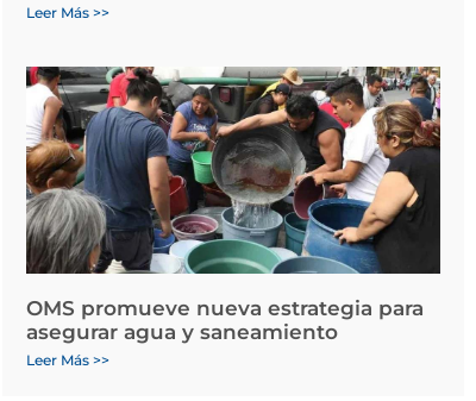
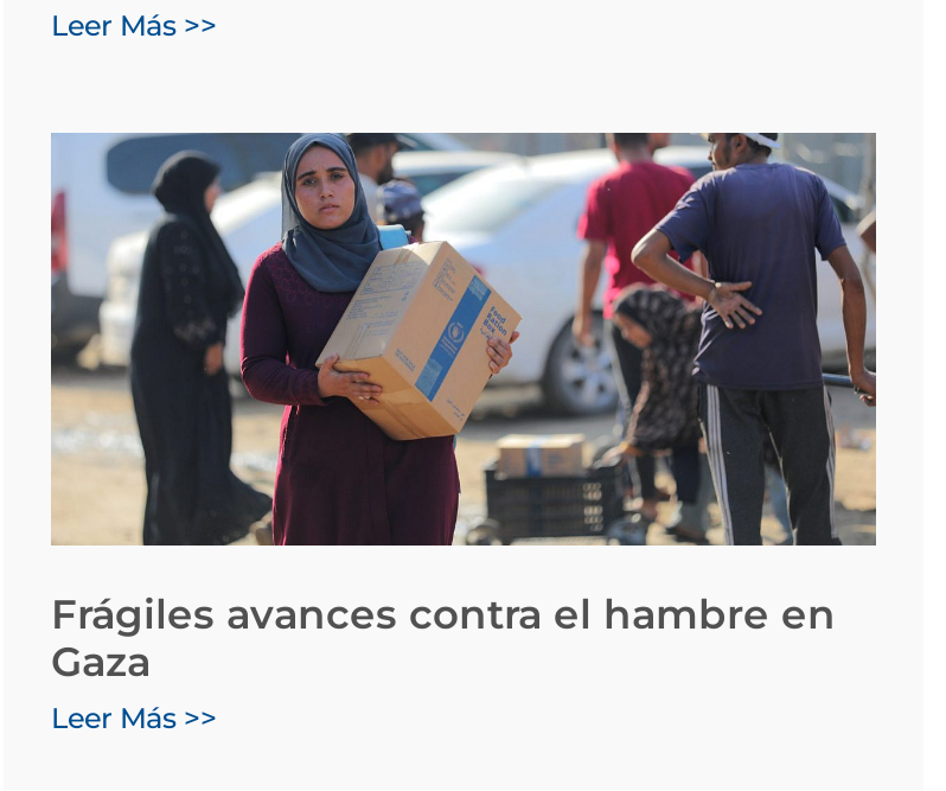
- [image]
- OMS promueve nueva estrategia para
- asegurar agua y saneamiento
+ [image]
+ Frágiles avances contra el hambre en
+ Gaza
